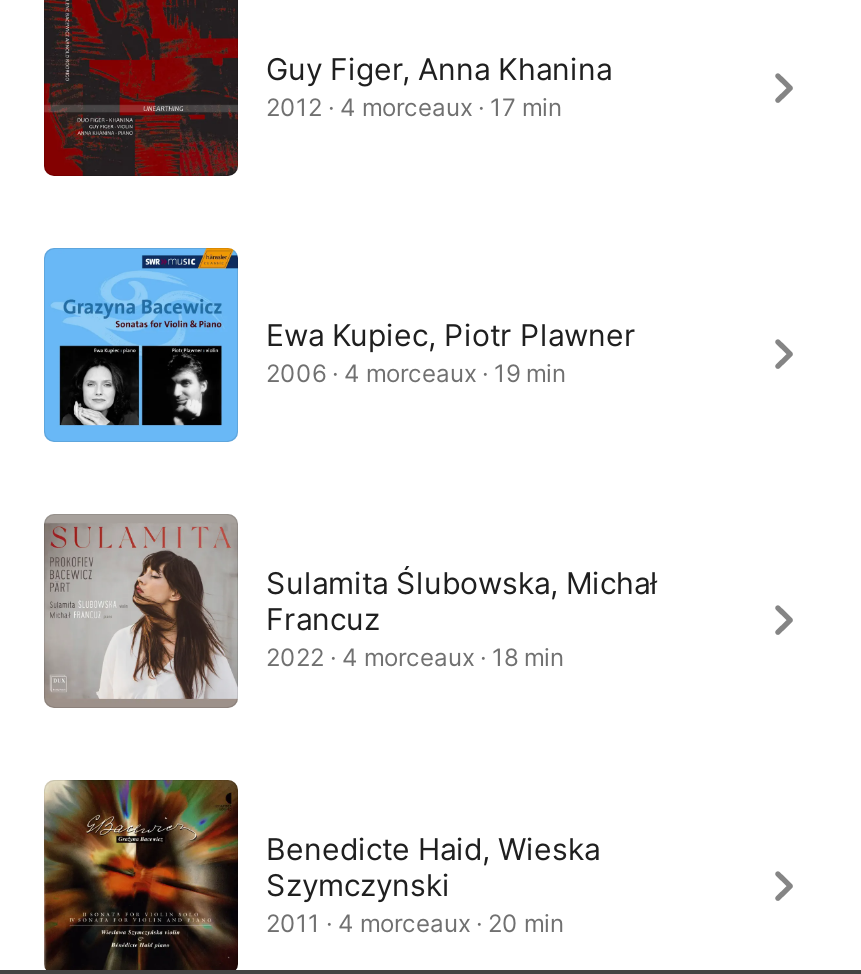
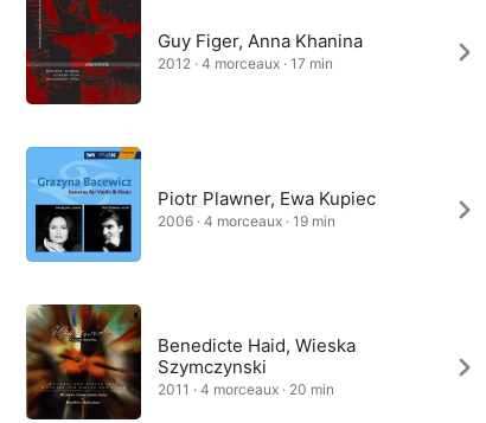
- Ewa Kupiec, Piotr Plawner
+ Piotr Plawner, Ewa Kupiec

- [image]
- Sulamita Ślubowska, Michał
- Francuz
- 2022 · 4 morceaux · 18 min
